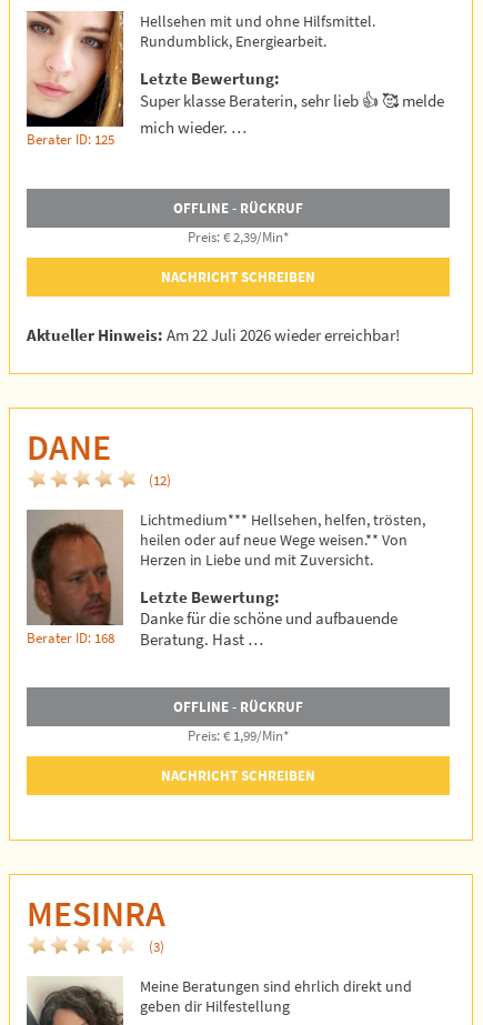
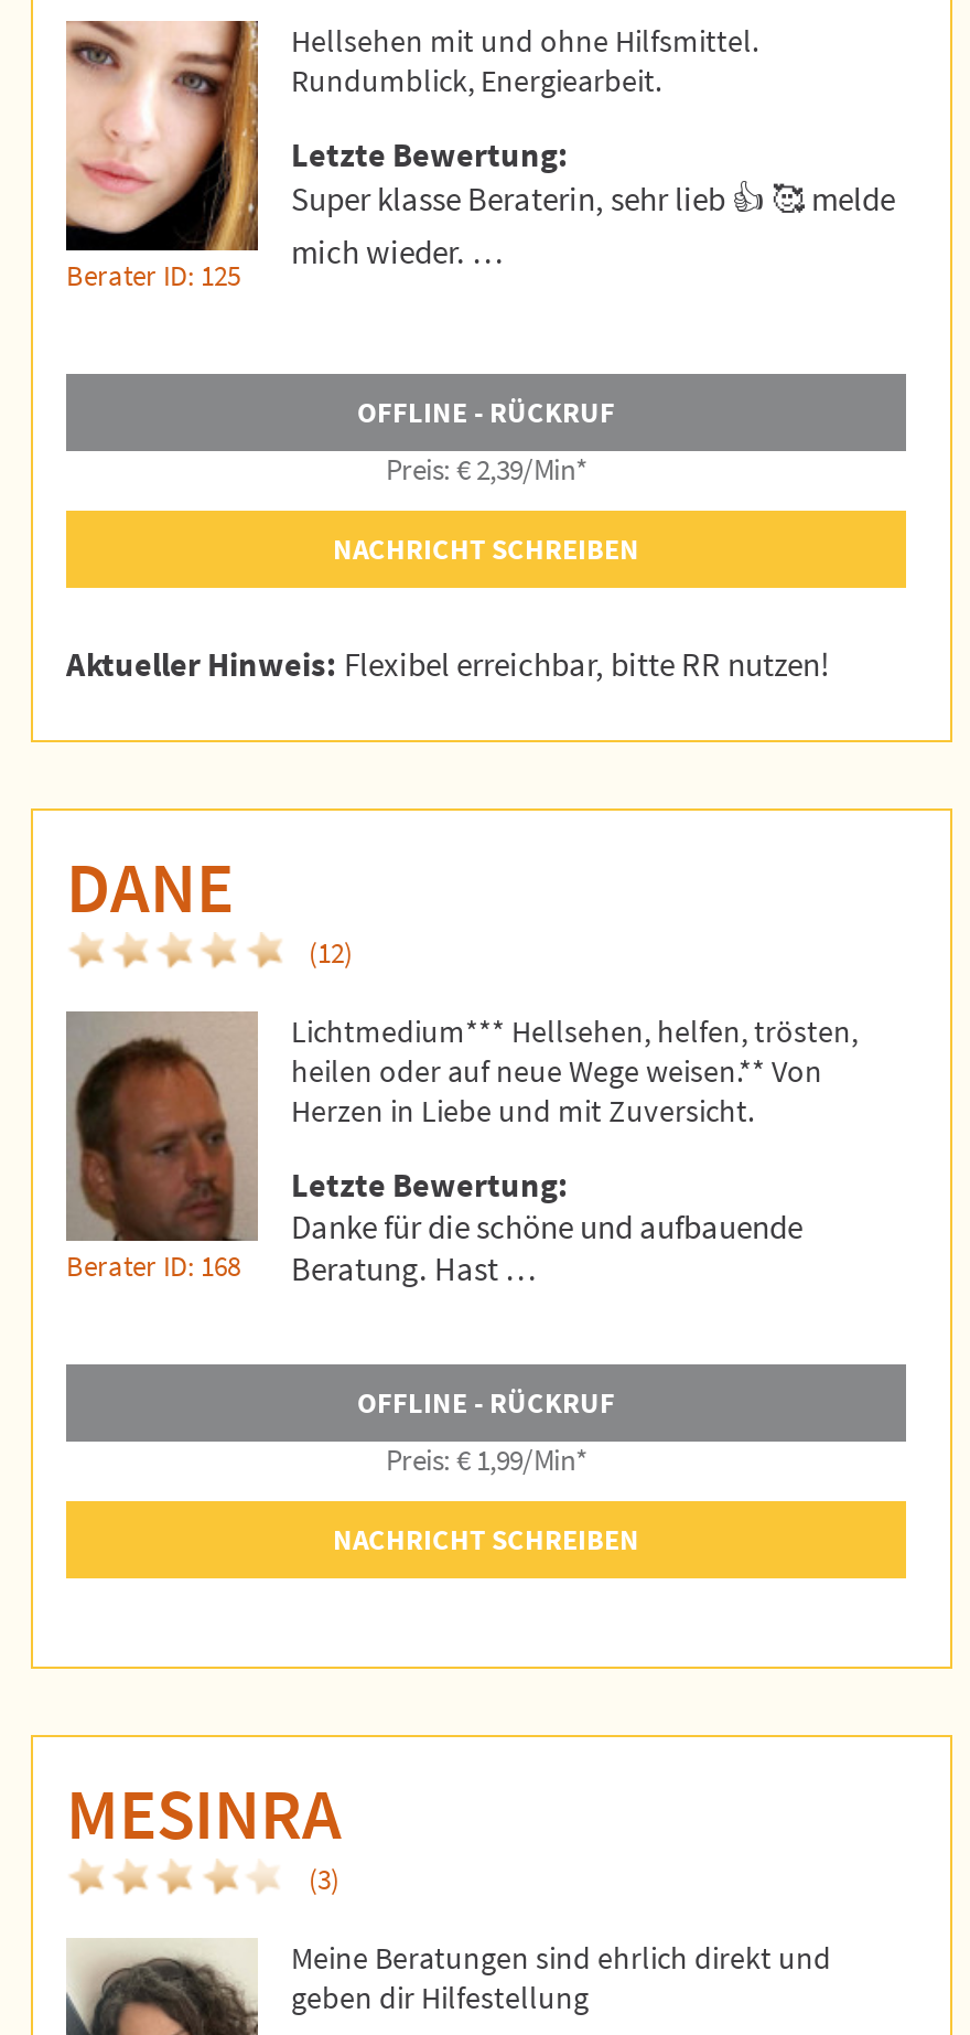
- Aktueller Hinweis: Am 22 Juli 2026 wieder erreichbar!
+ Aktueller Hinweis: Flexibel erreichbar, bitte RR nutzen!
